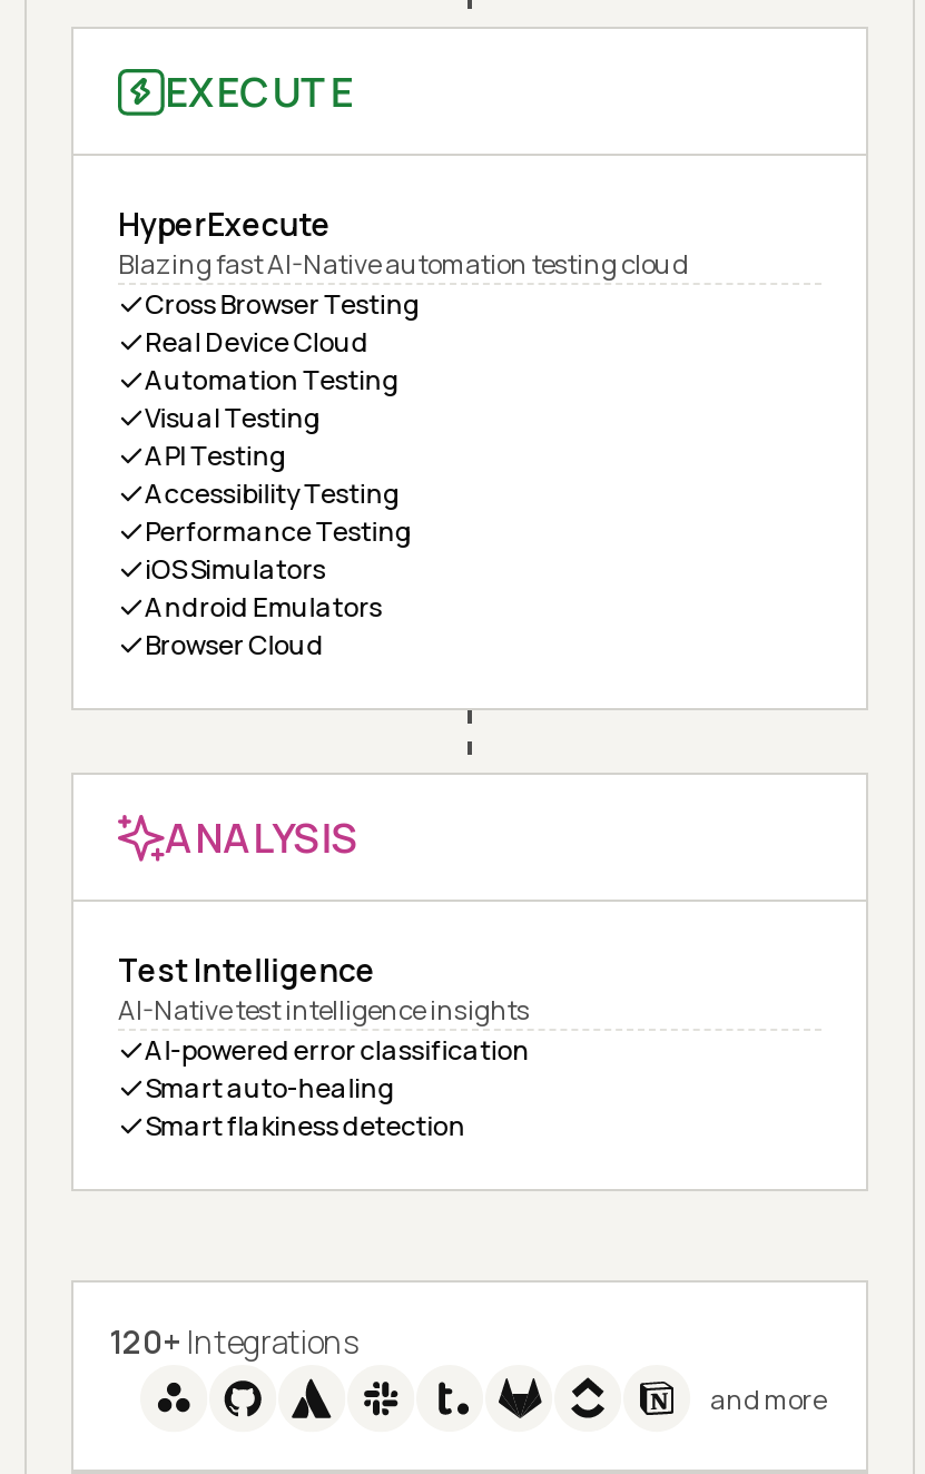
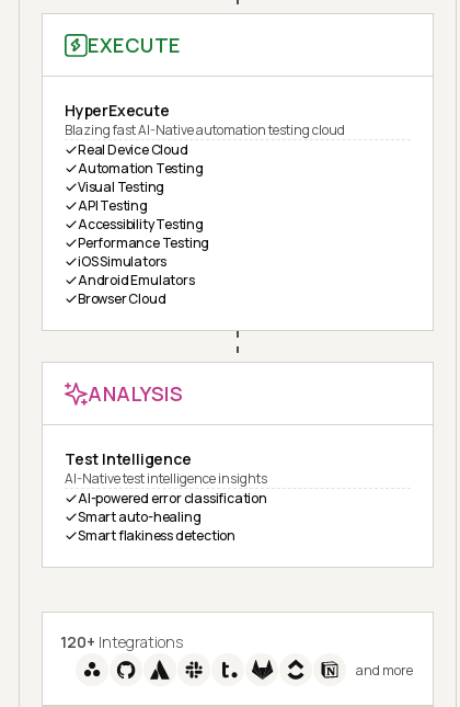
- Cross Browser Testing
